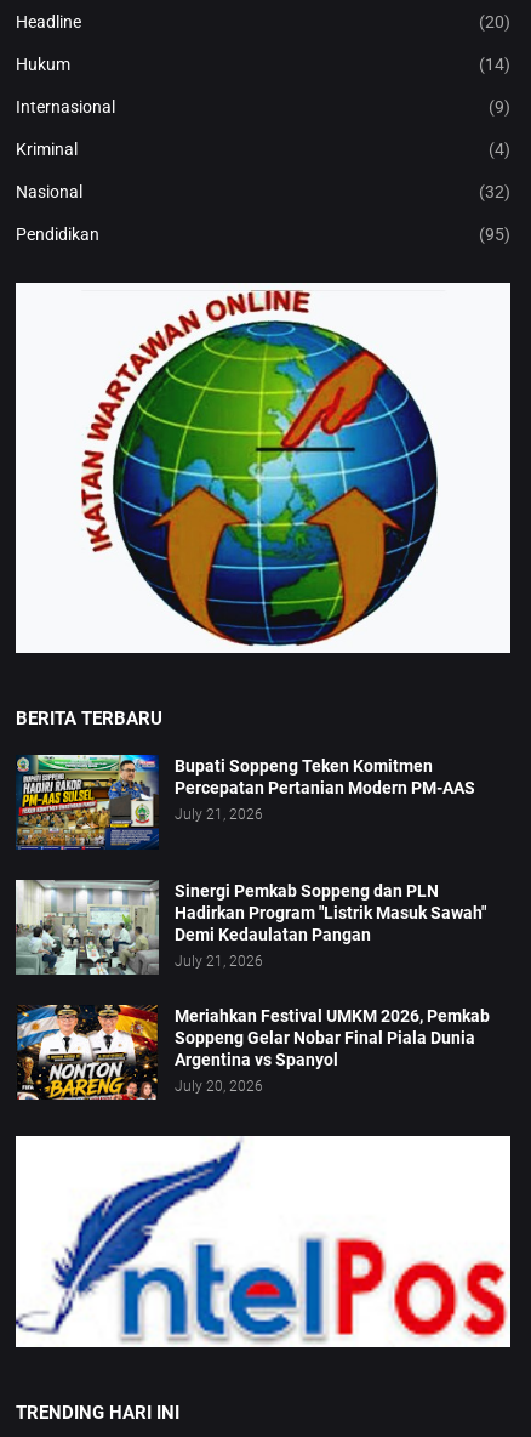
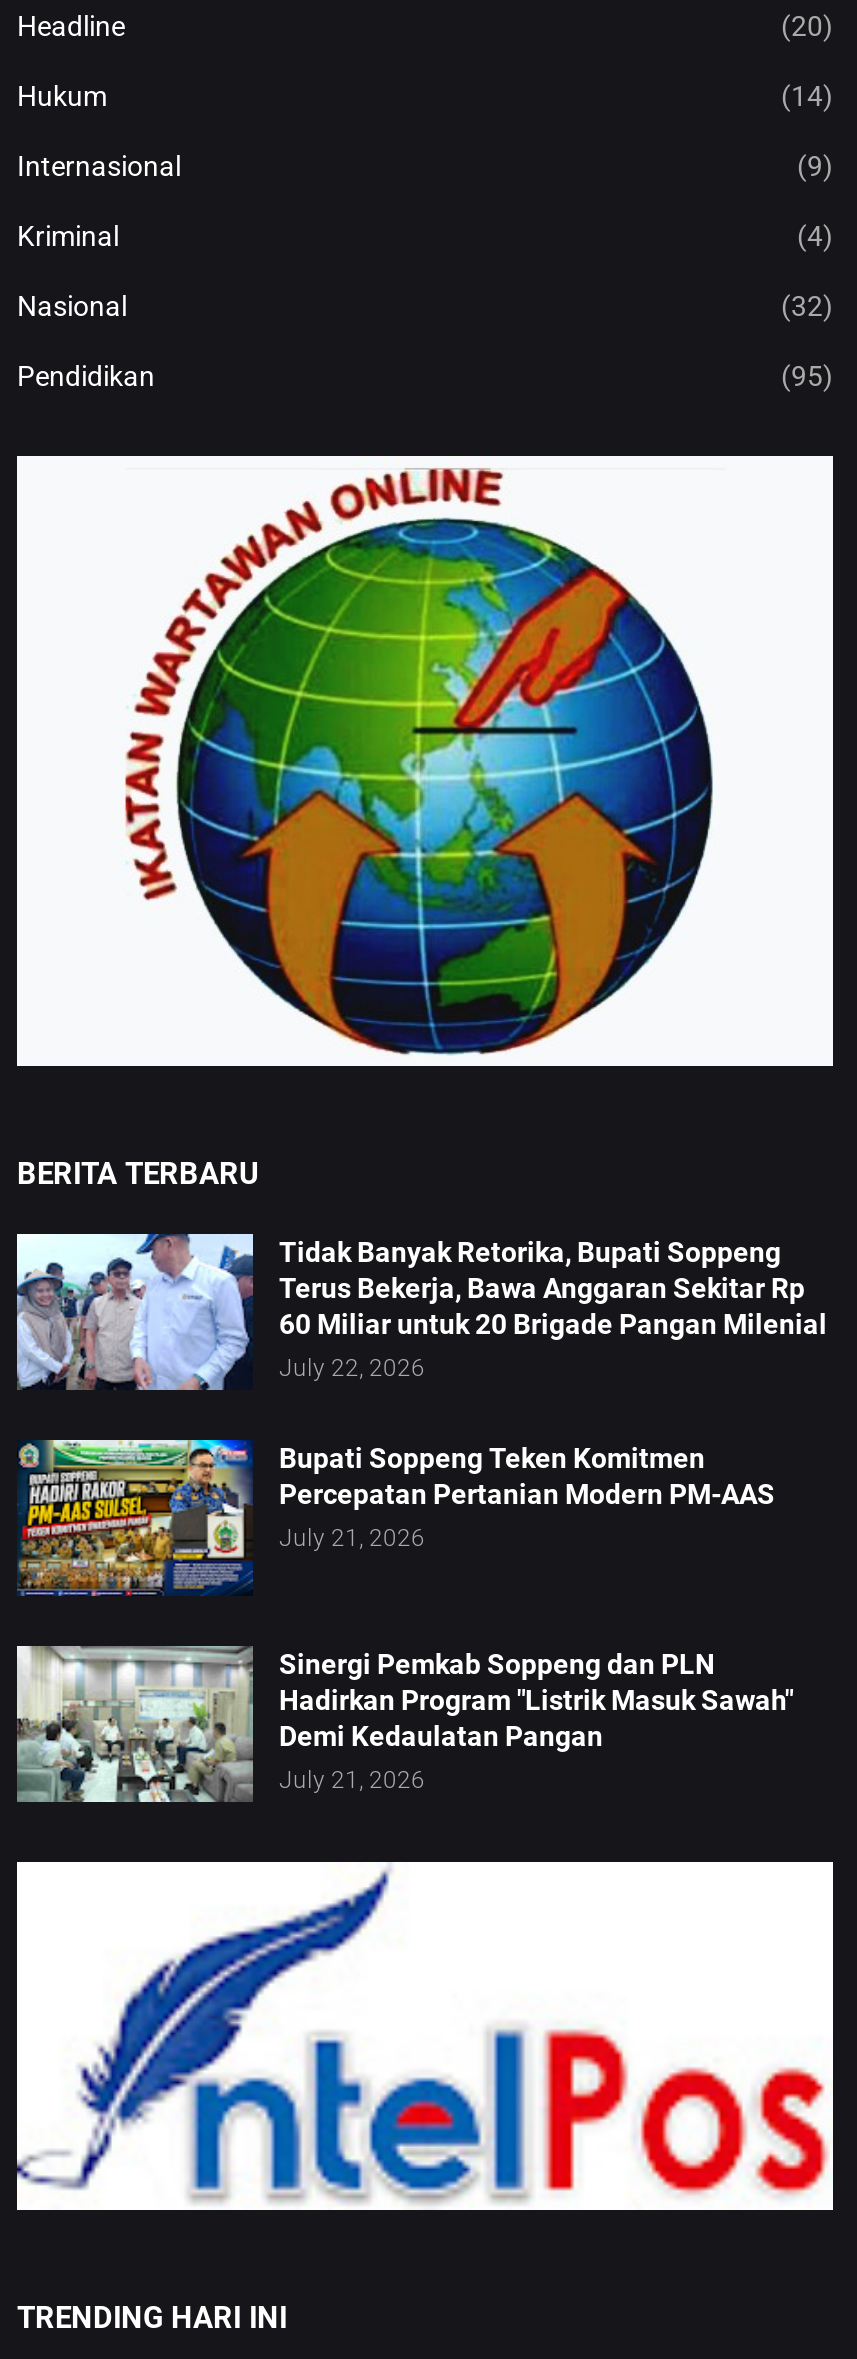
+ [image]
+ Tidak Banyak Retorika, Bupati Soppeng
+ Terus Bekerja, Bawa Anggaran Sekitar Rp
+ 60 Miliar untuk 20 Brigade Pangan Milenial
+ July 22, 2026

moved down: [image] | Bupati Soppeng Teken Komitmen | Percepatan Pertanian Modern PM-AAS | July 21, 2026 | Sinergi Pemkab Soppeng dan PLN | Hadirkan Program "Listrik Masuk Sawah" | Demi Kedaulatan Pangan | July 21, 2026

- [image]
- Meriahkan Festival UMKM 2026, Pemkab
- Soppeng Gelar Nobar Final Piala Dunia
- Argentina vs Spanyol
- July 20, 2026
